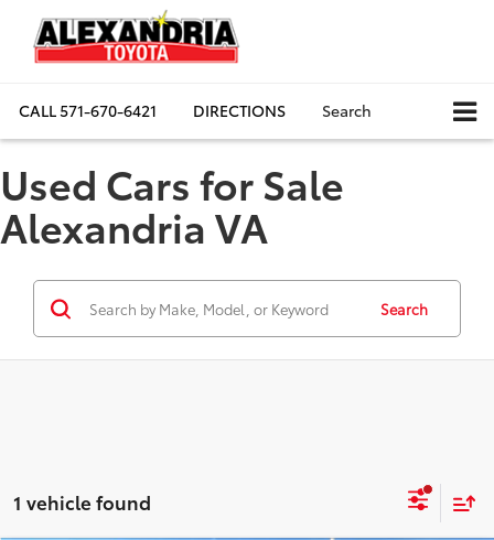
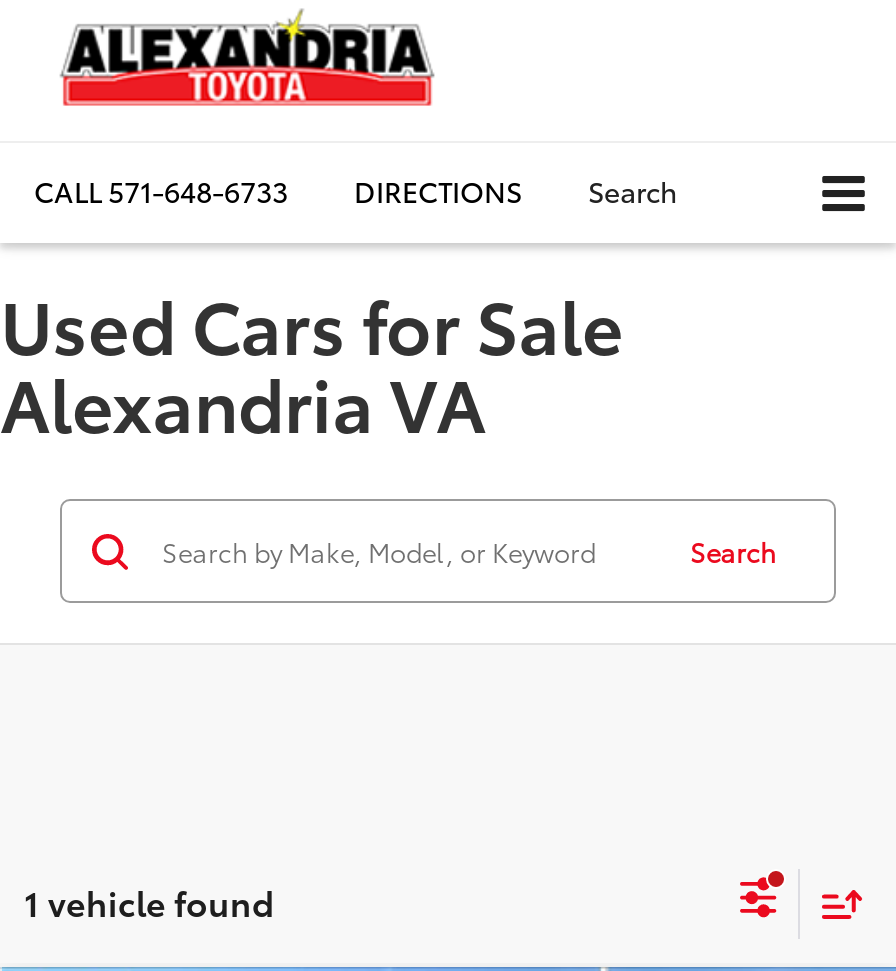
- CALL 571-670-6421 DIRECTIONS Search
+ CALL 571-648-6733 DIRECTIONS Search
